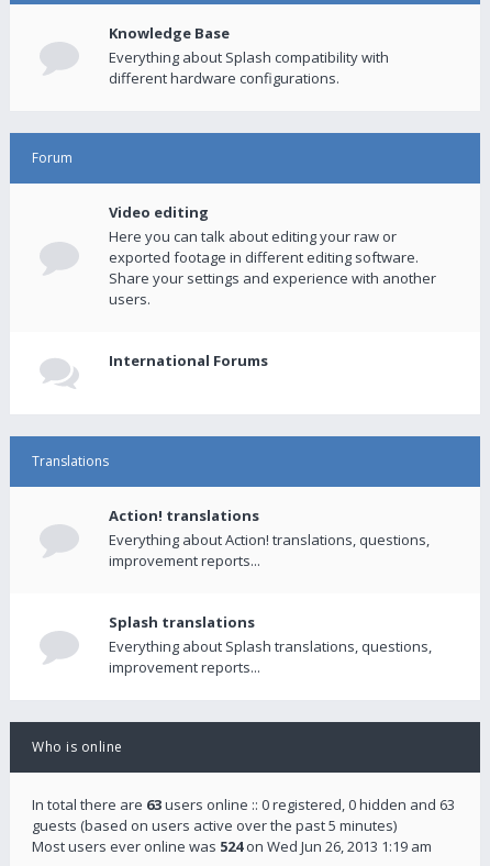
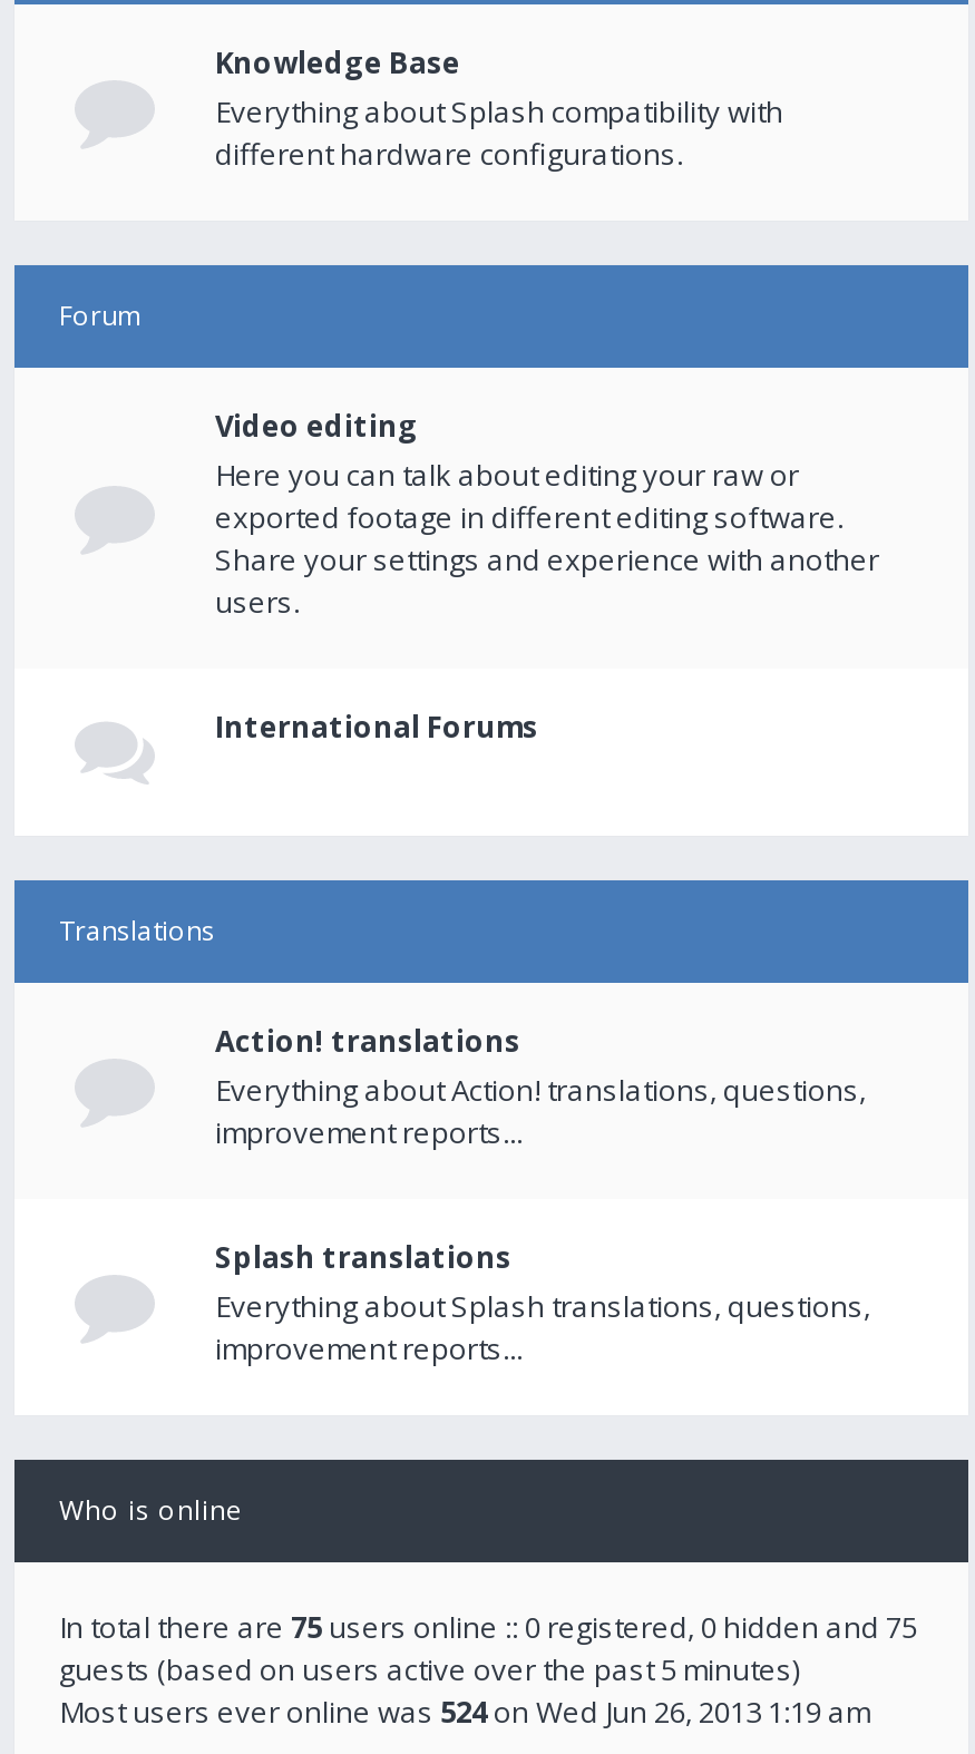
- In total there are 63 users online :: 0 registered, 0 hidden and 63
+ In total there are 75 users online :: 0 registered, 0 hidden and 75
